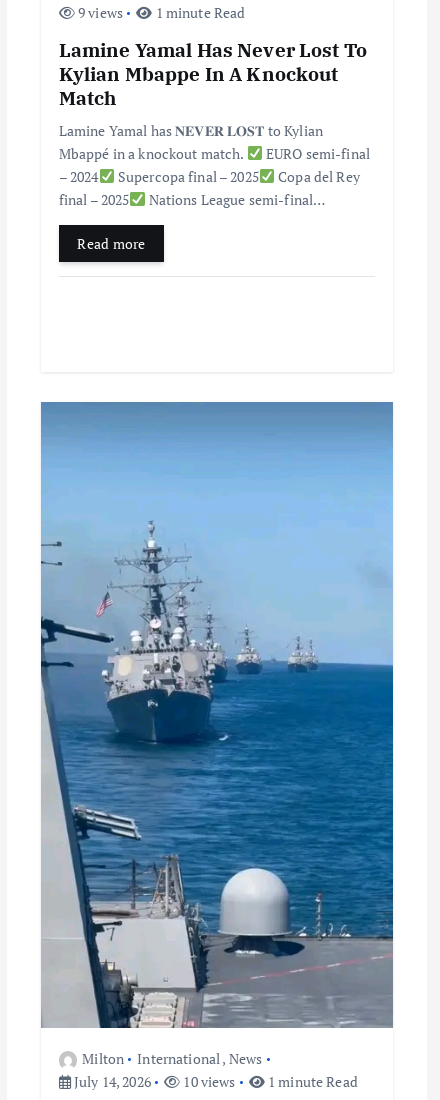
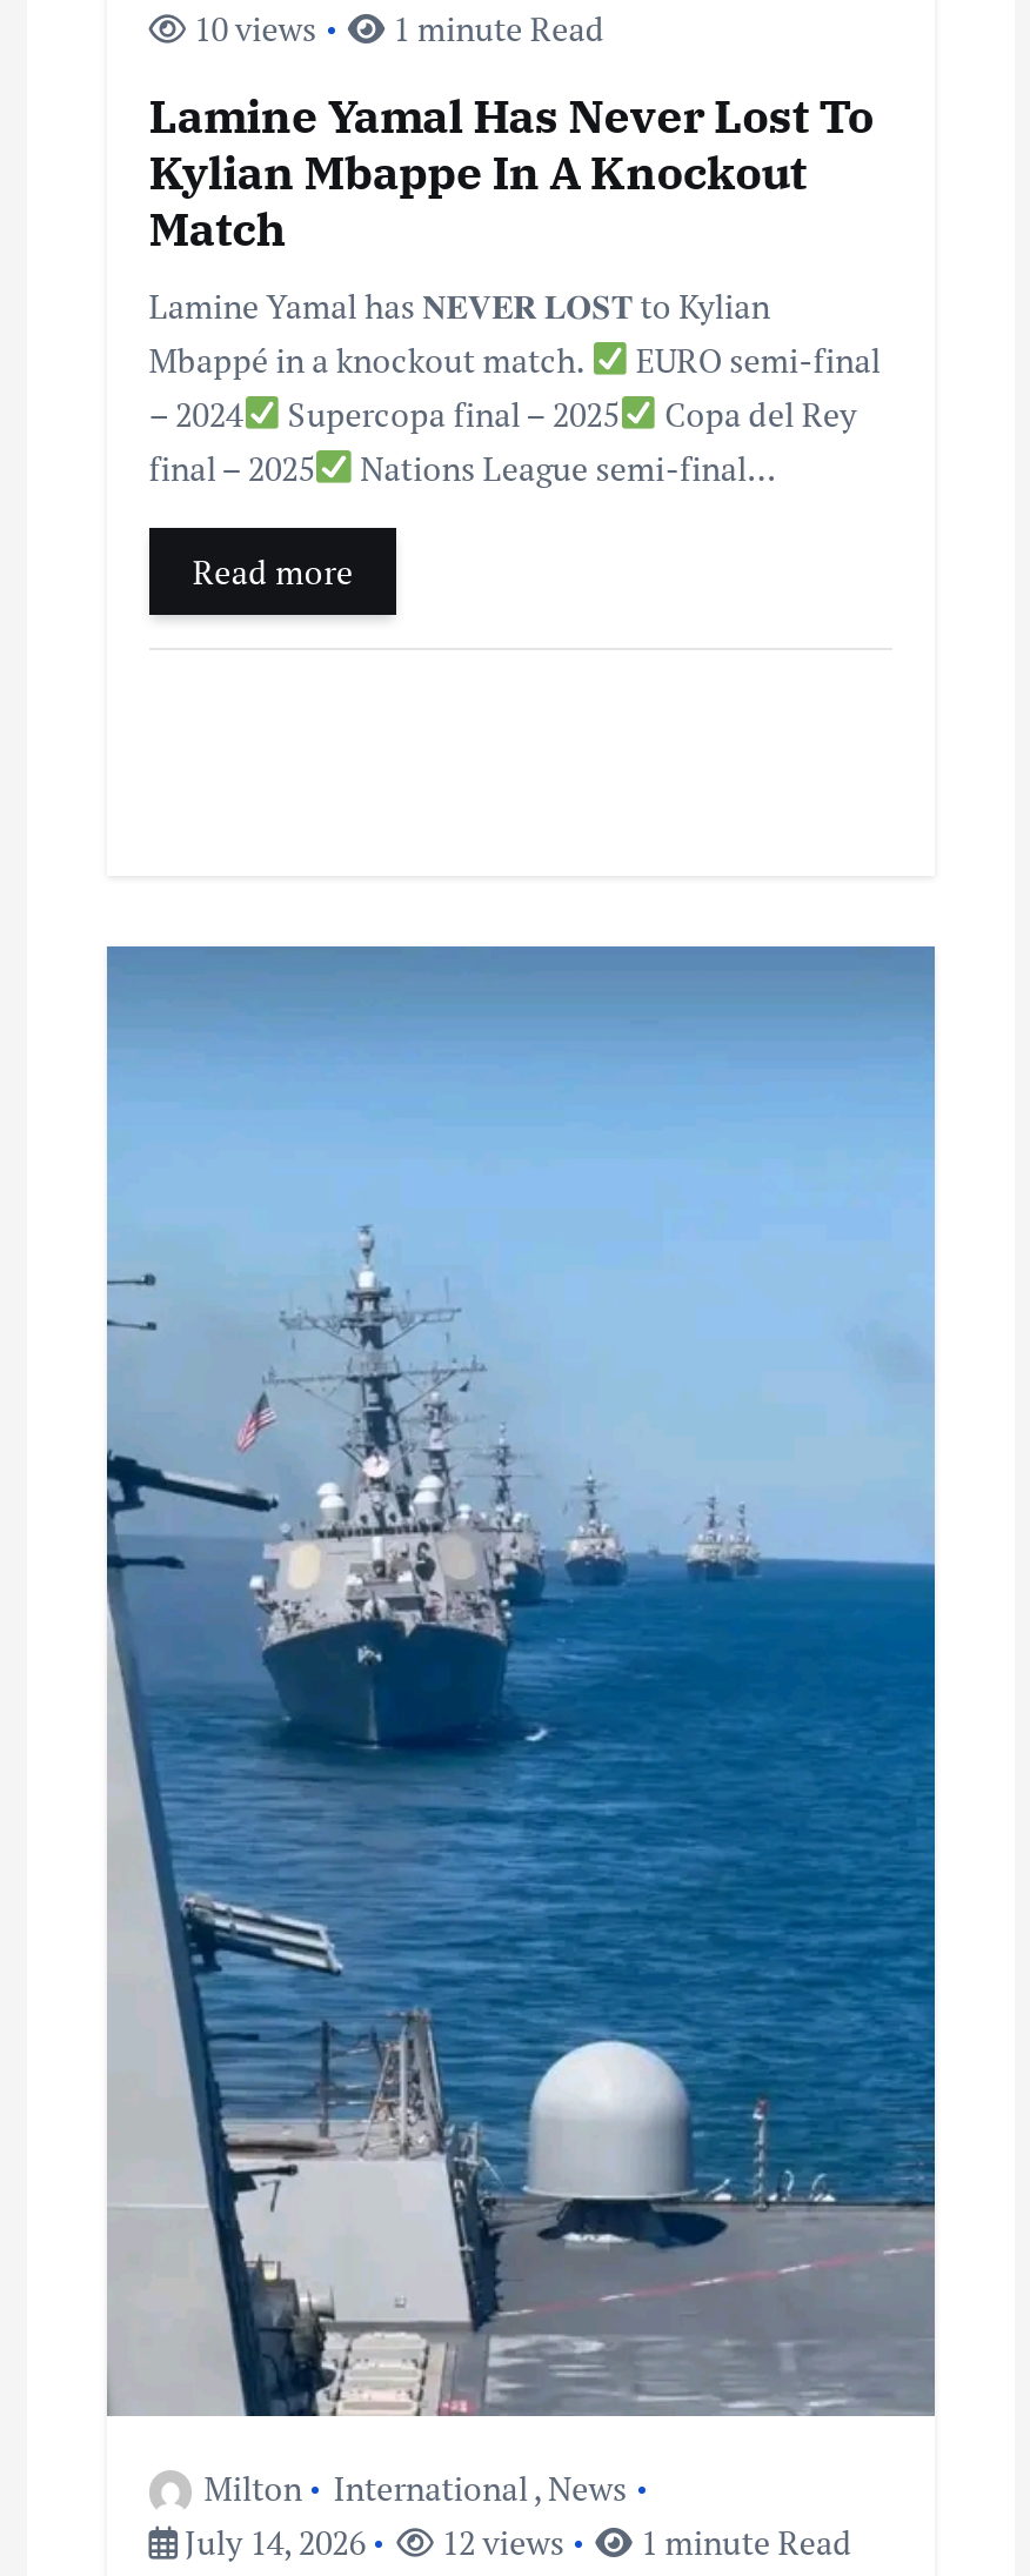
- 9 views 1 minute Read
+ 10 views 1 minute Read

- July 14, 2026 10 views 1 minute Read
+ July 14, 2026 12 views 1 minute Read
